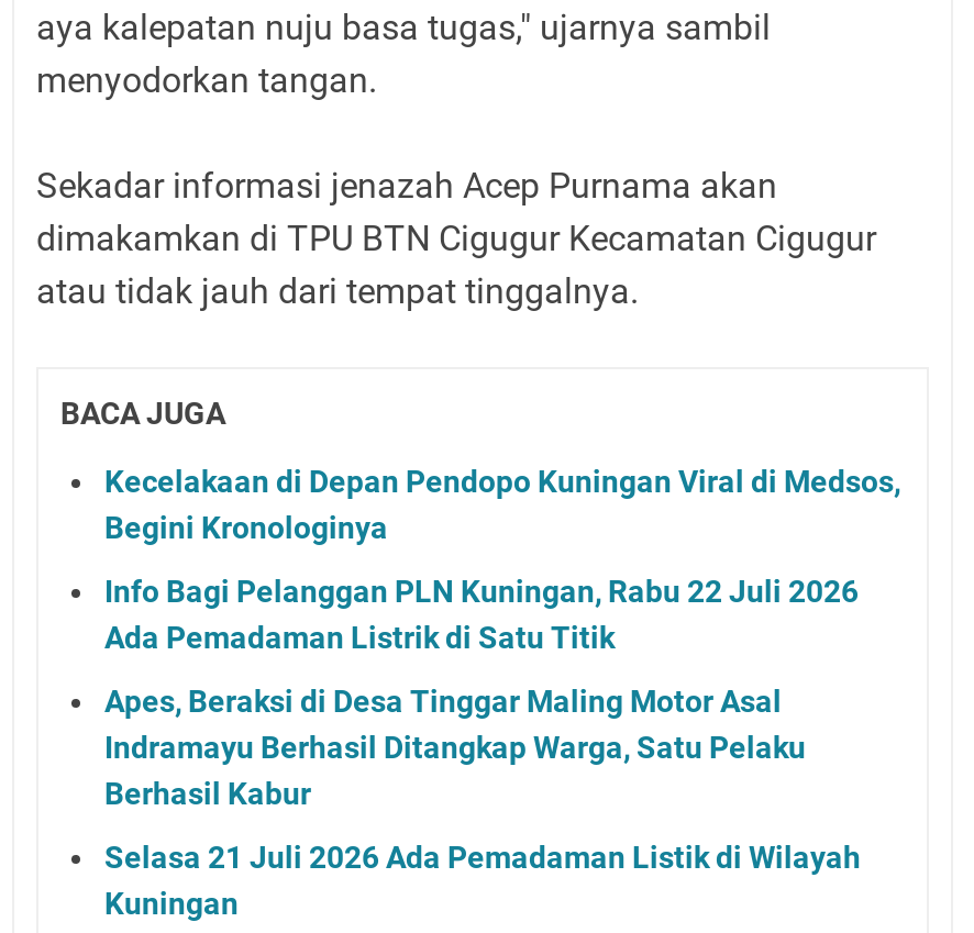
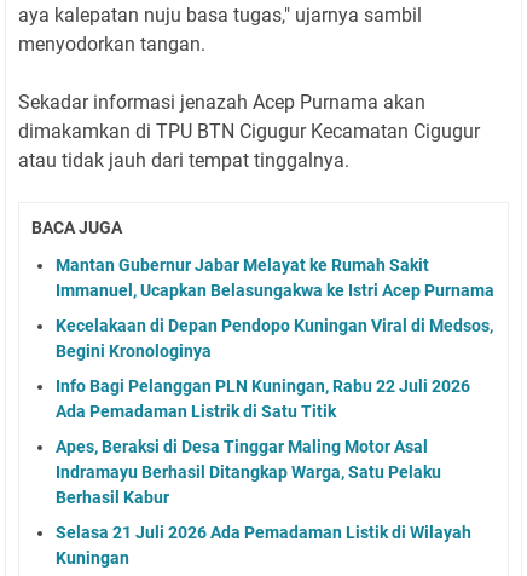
+ Mantan Gubernur Jabar Melayat ke Rumah Sakit
+ Immanuel, Ucapkan Belasungakwa ke Istri Acep Purnama
